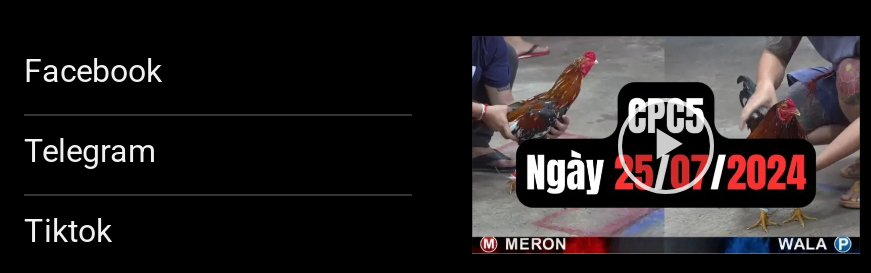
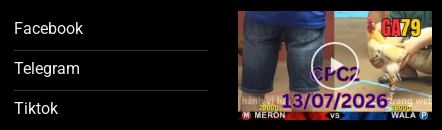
- [image]
+ [image]
